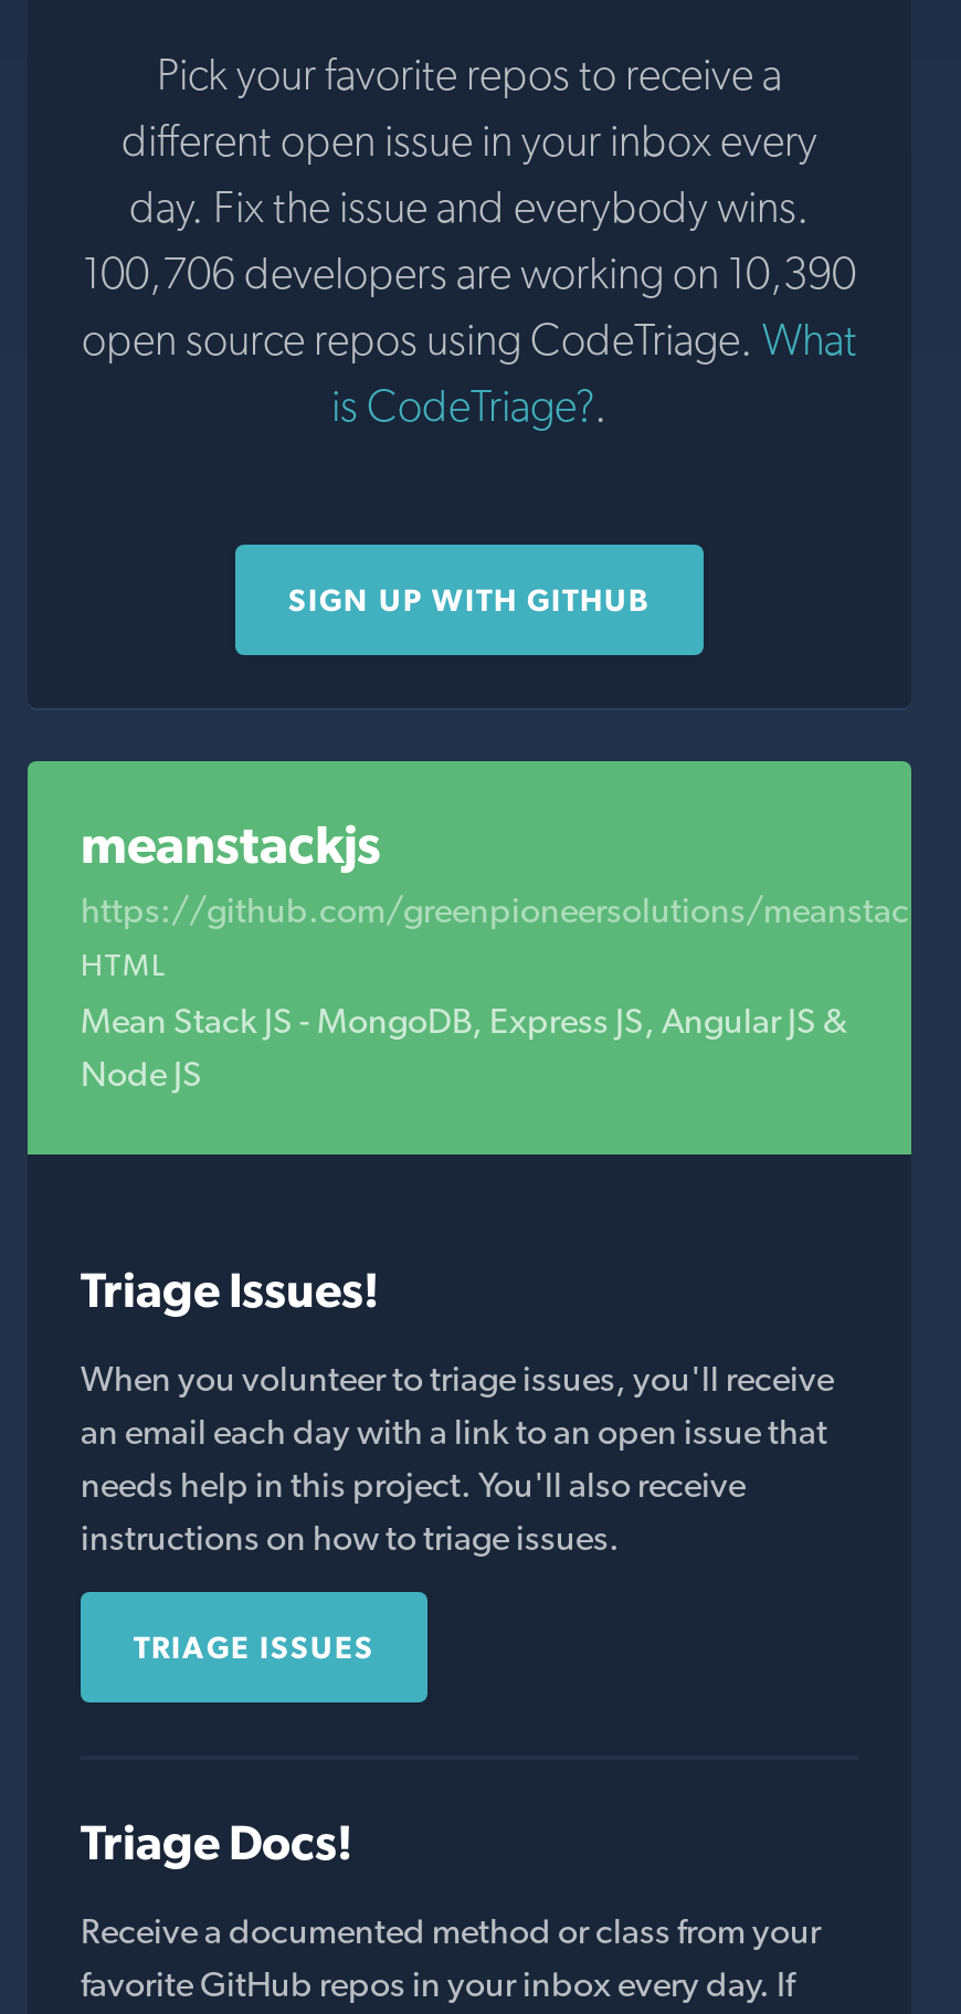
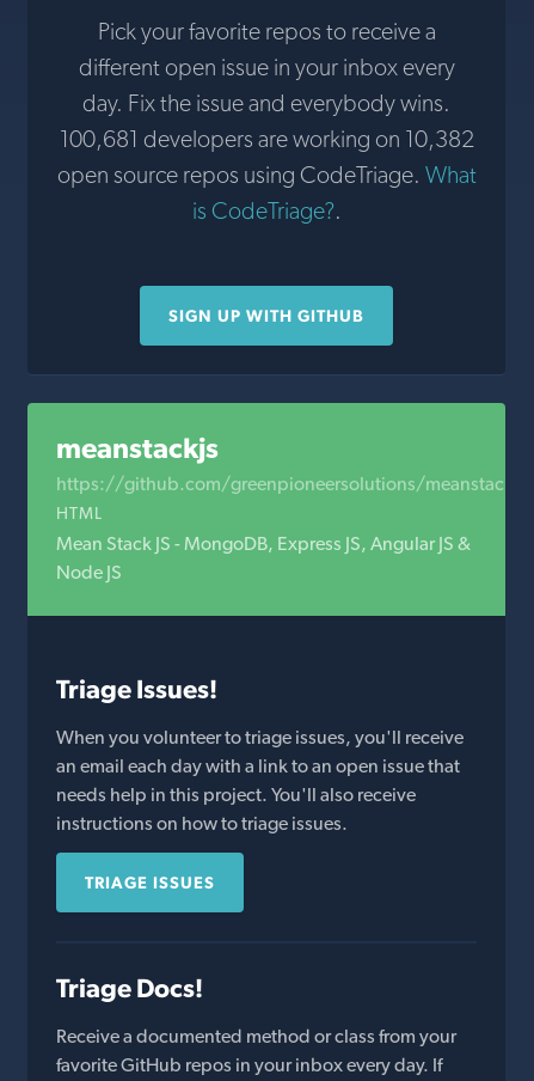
- 100,706 developers are working on 10,390
+ 100,681 developers are working on 10,382
